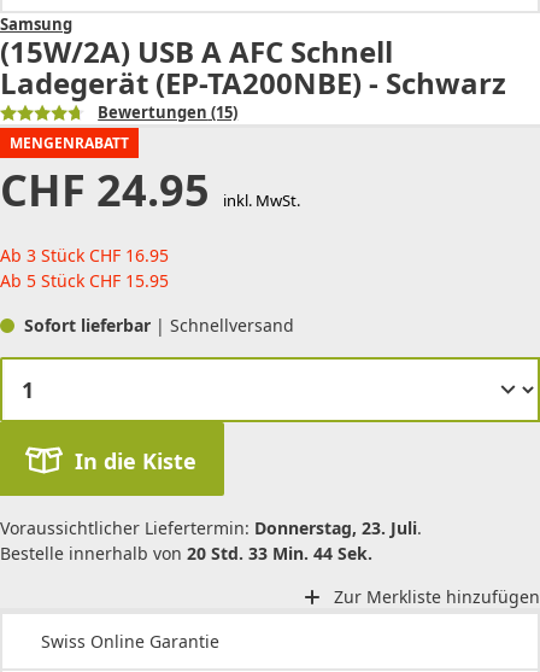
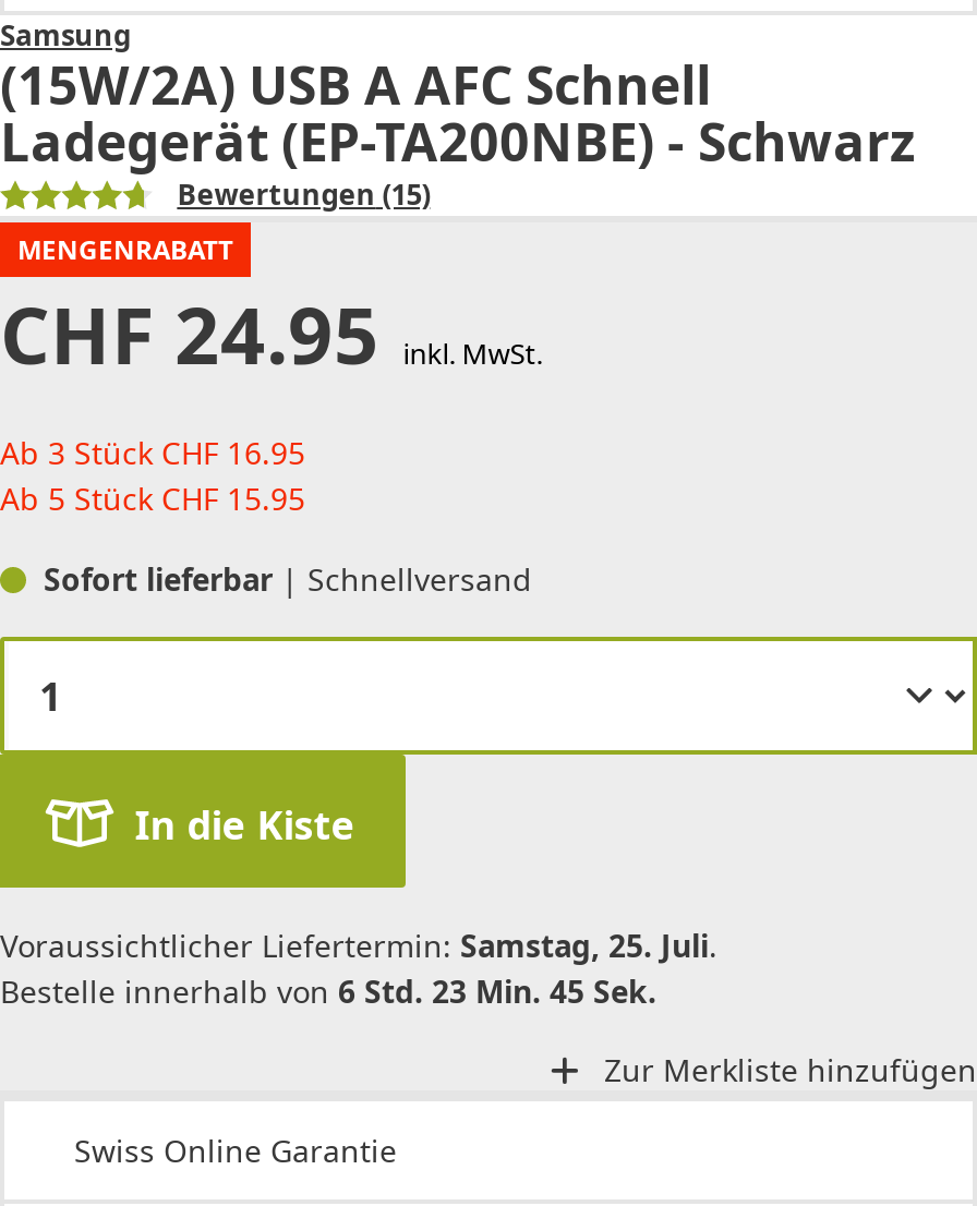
- Voraussichtlicher Liefertermin: Donnerstag, 23. Juli.
+ Voraussichtlicher Liefertermin: Samstag, 25. Juli.

- Bestelle innerhalb von 20 Std. 33 Min. 44 Sek.
+ Bestelle innerhalb von 6 Std. 23 Min. 45 Sek.
